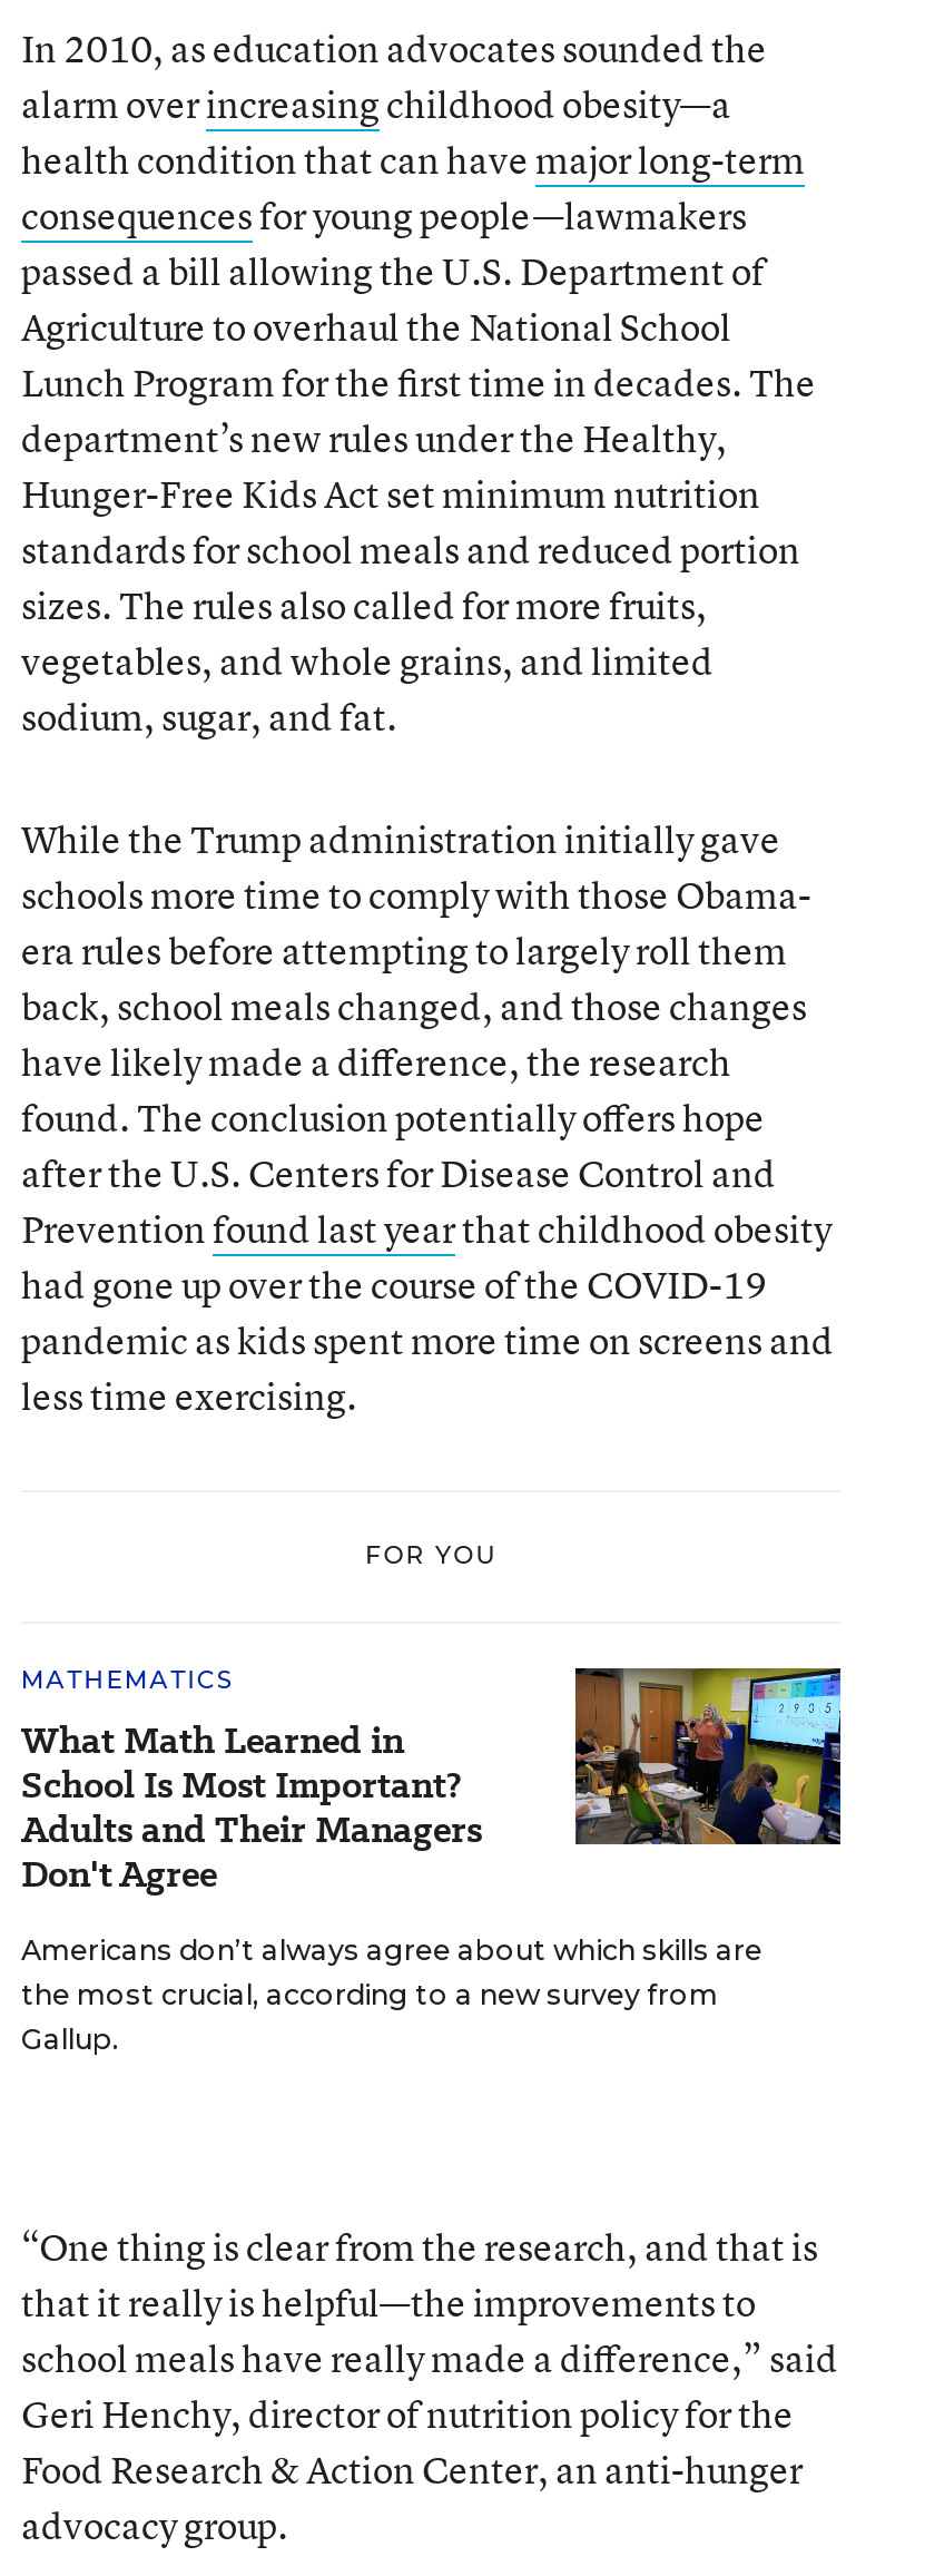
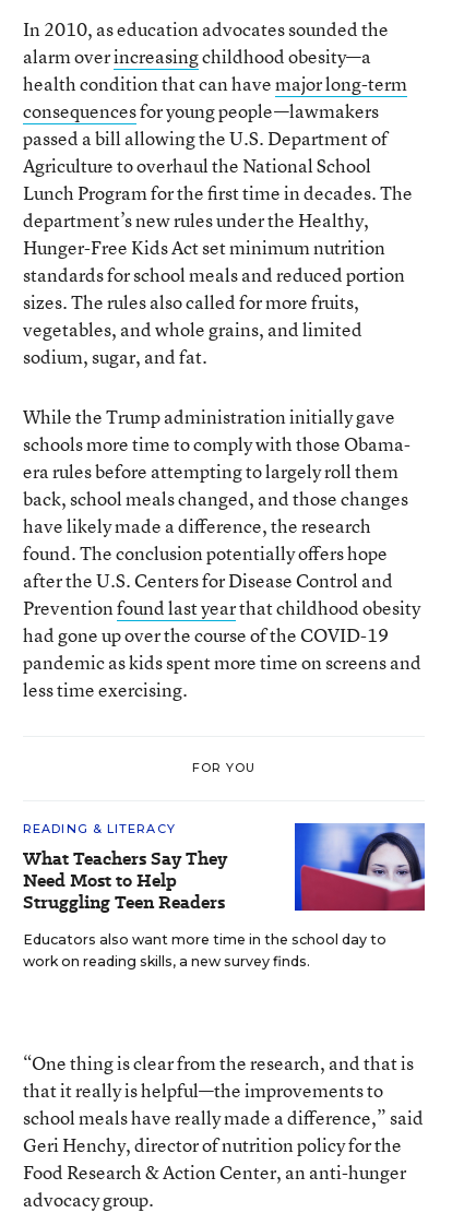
- MATHEMATICS
- What Math Learned in
- School Is Most Important?
- Adults and Their Managers
- Don't Agree
+ READING & LITERACY
+ What Teachers Say They
+ Need Most to Help
+ Struggling Teen Readers

- [image]
- Americans don’t always agree about which skills are
- the most crucial, according to a new survey from
- Gallup.
+ [image]
+ Educators also want more time in the school day to
+ work on reading skills, a new survey finds.
